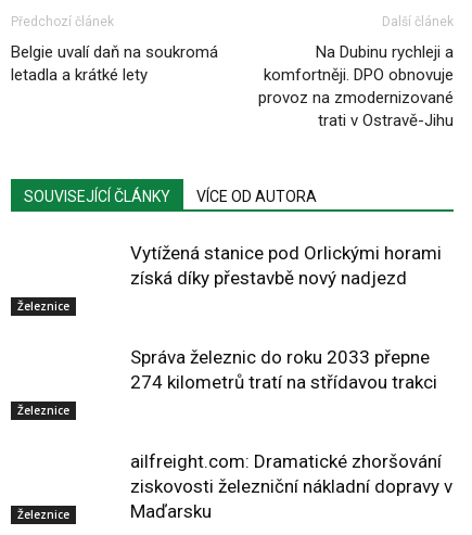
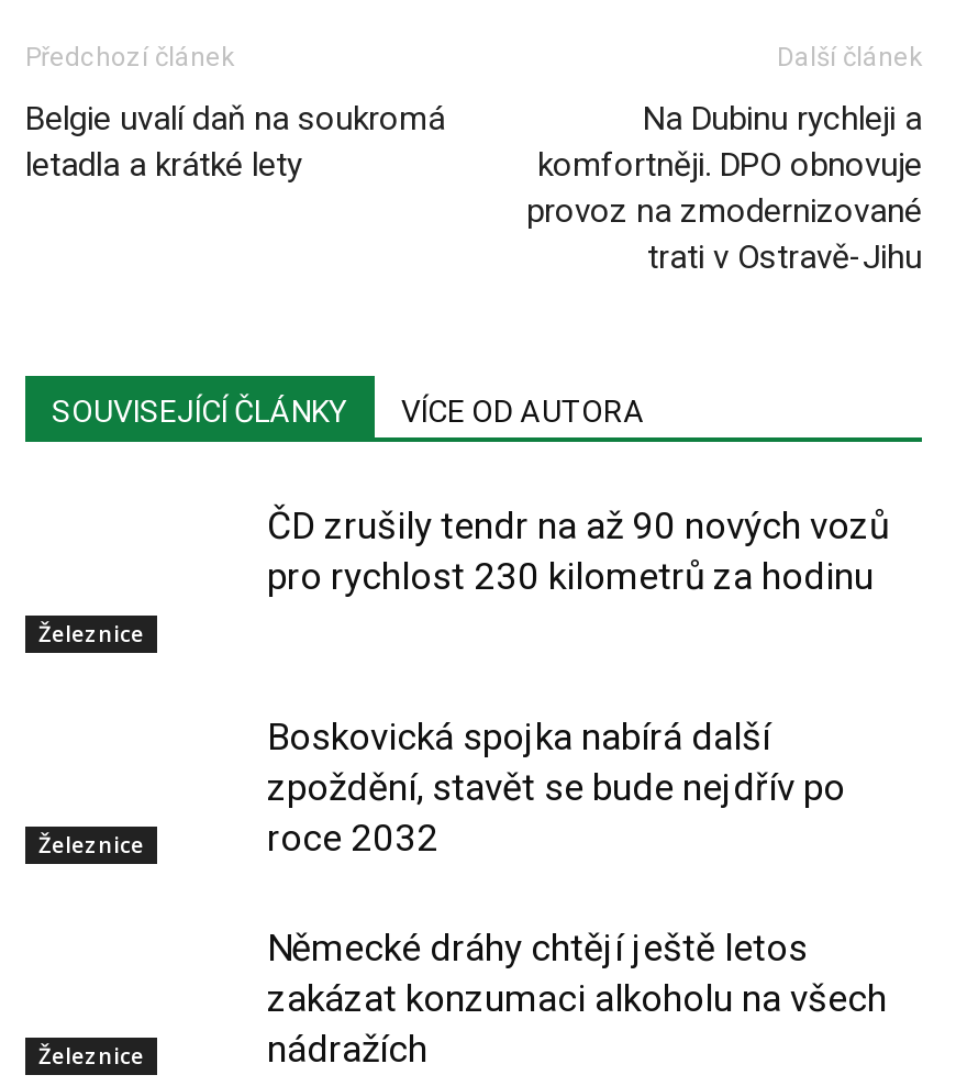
- Vytížená stanice pod Orlickými horami
- získá díky přestavbě nový nadjezd
+ ČD zrušily tendr na až 90 nových vozů
+ pro rychlost 230 kilometrů za hodinu

- Správa železnic do roku 2033 přepne
- 274 kilometrů tratí na střídavou trakci
+ Boskovická spojka nabírá další
+ zpoždění, stavět se bude nejdřív po
+ roce 2032

- ailfreight.com: Dramatické zhoršování
- ziskovosti železniční nákladní dopravy v
- Maďarsku
+ Německé dráhy chtějí ještě letos
+ zakázat konzumaci alkoholu na všech
+ nádražích
